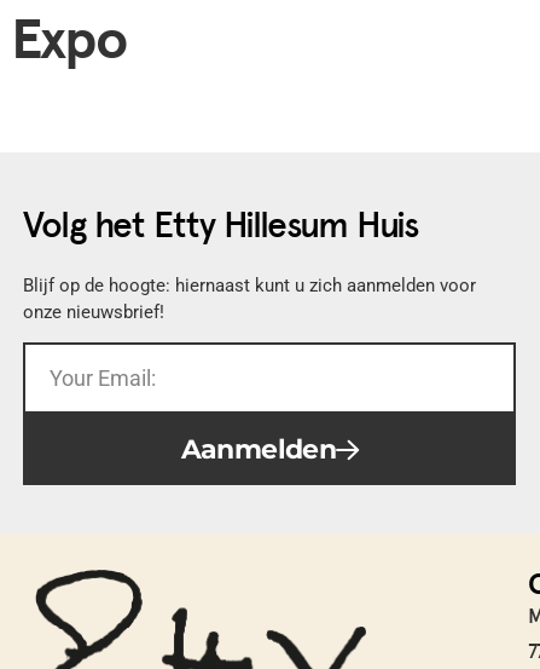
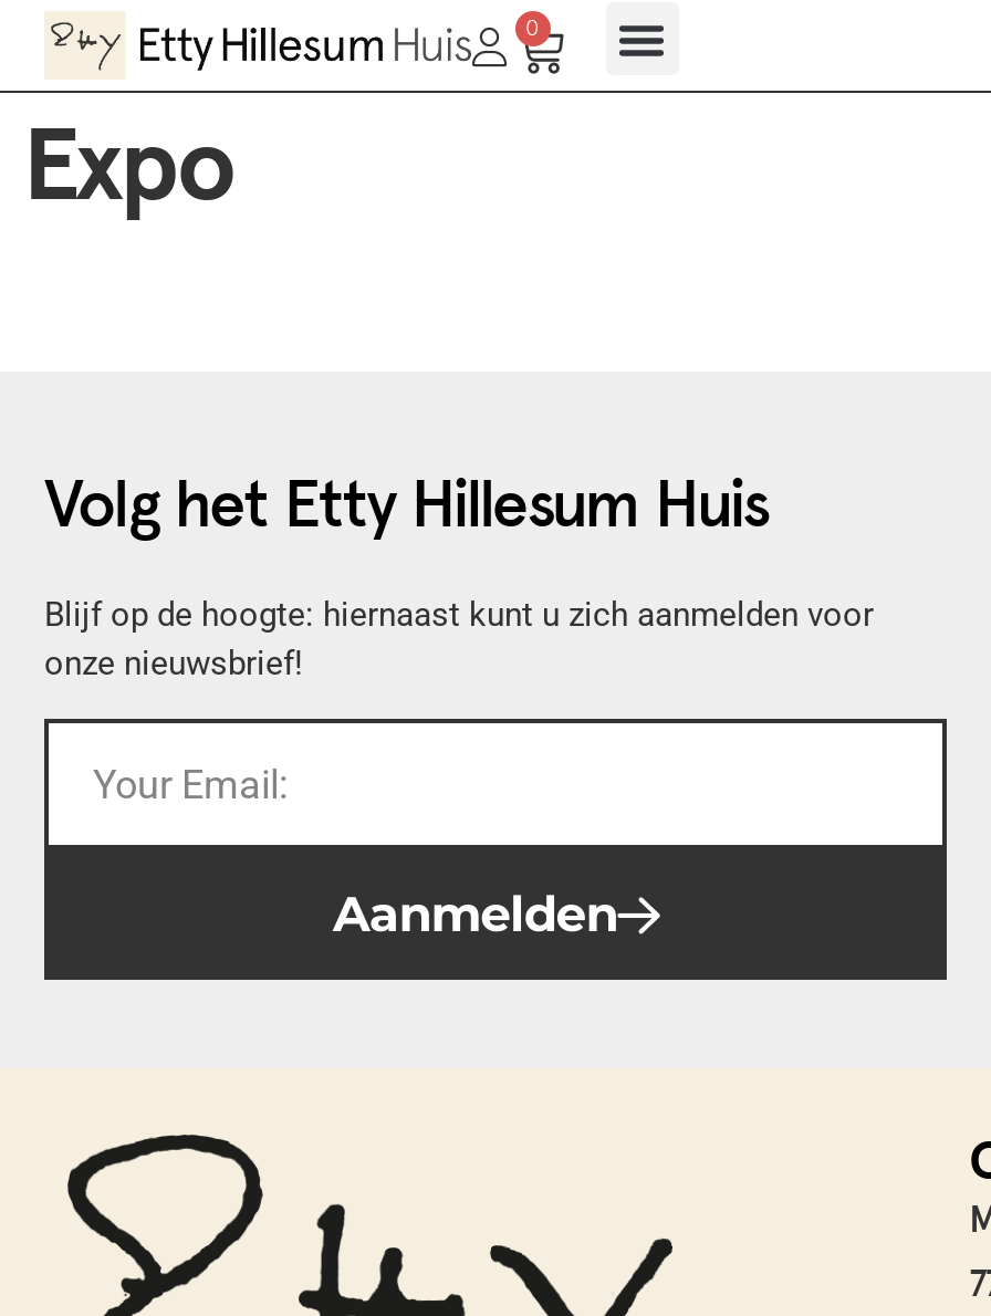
+ 0
